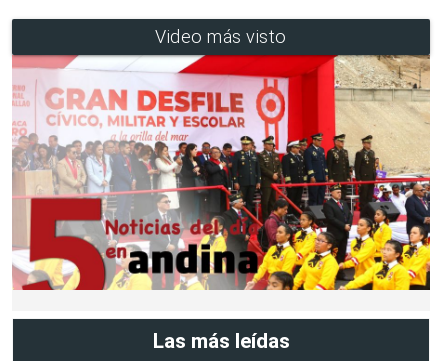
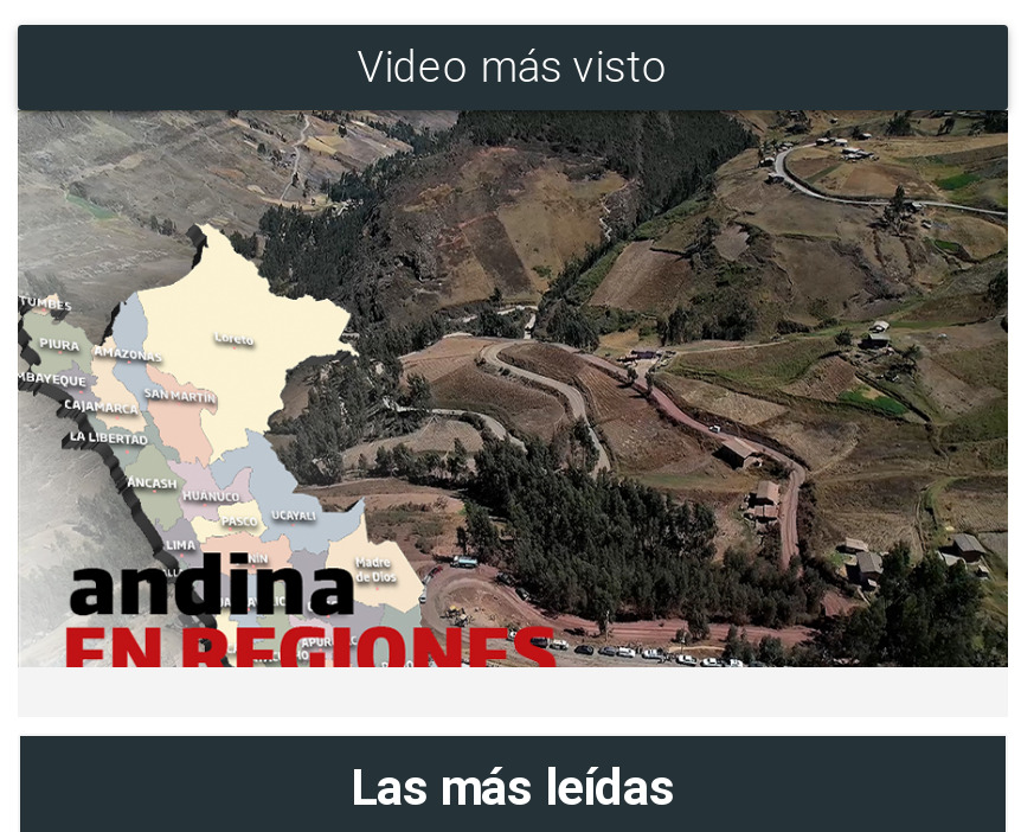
- [image]
+ [image]
